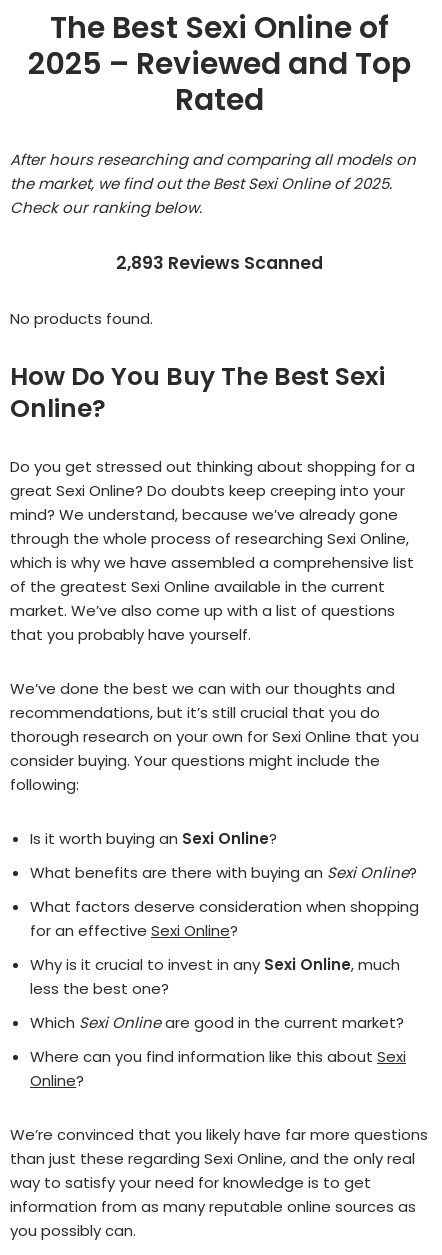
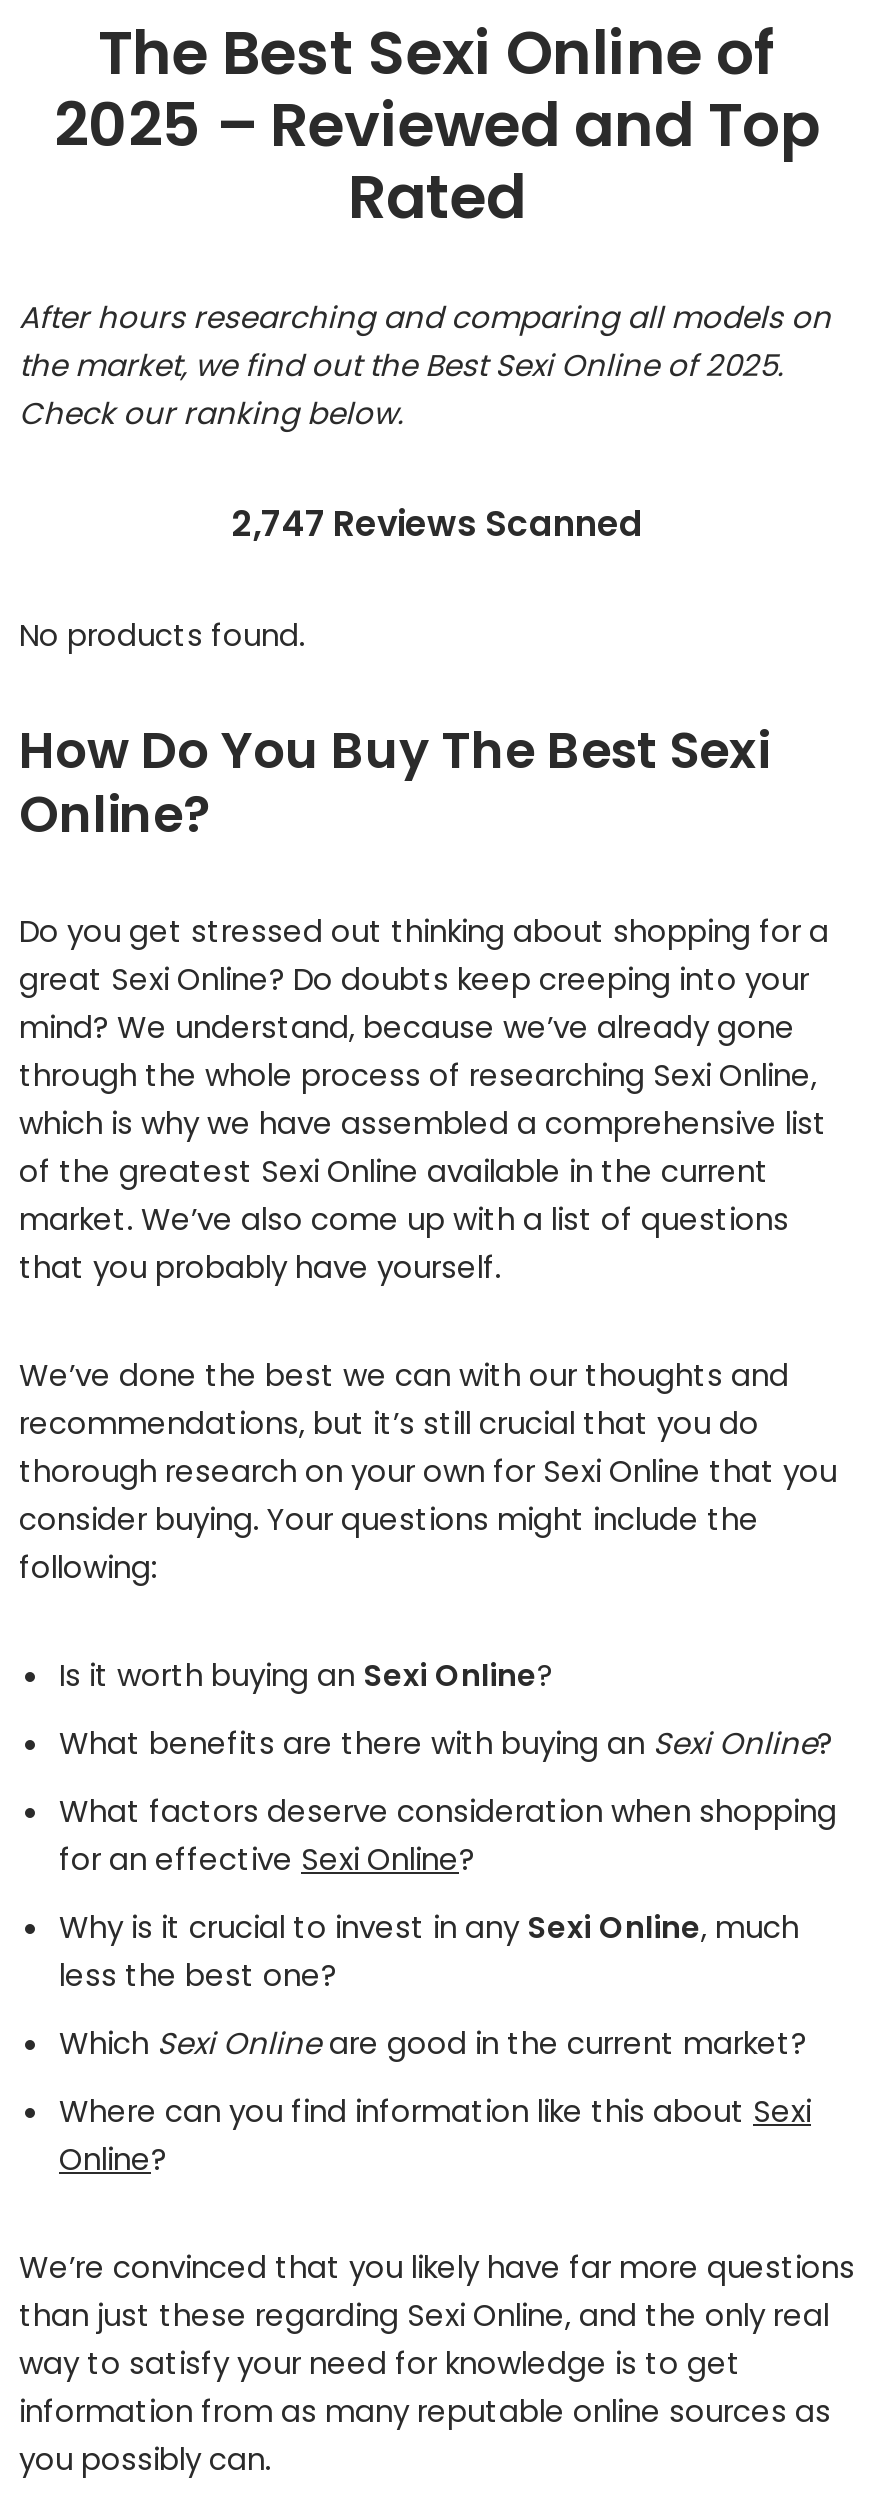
- 2,893 Reviews Scanned
+ 2,747 Reviews Scanned
